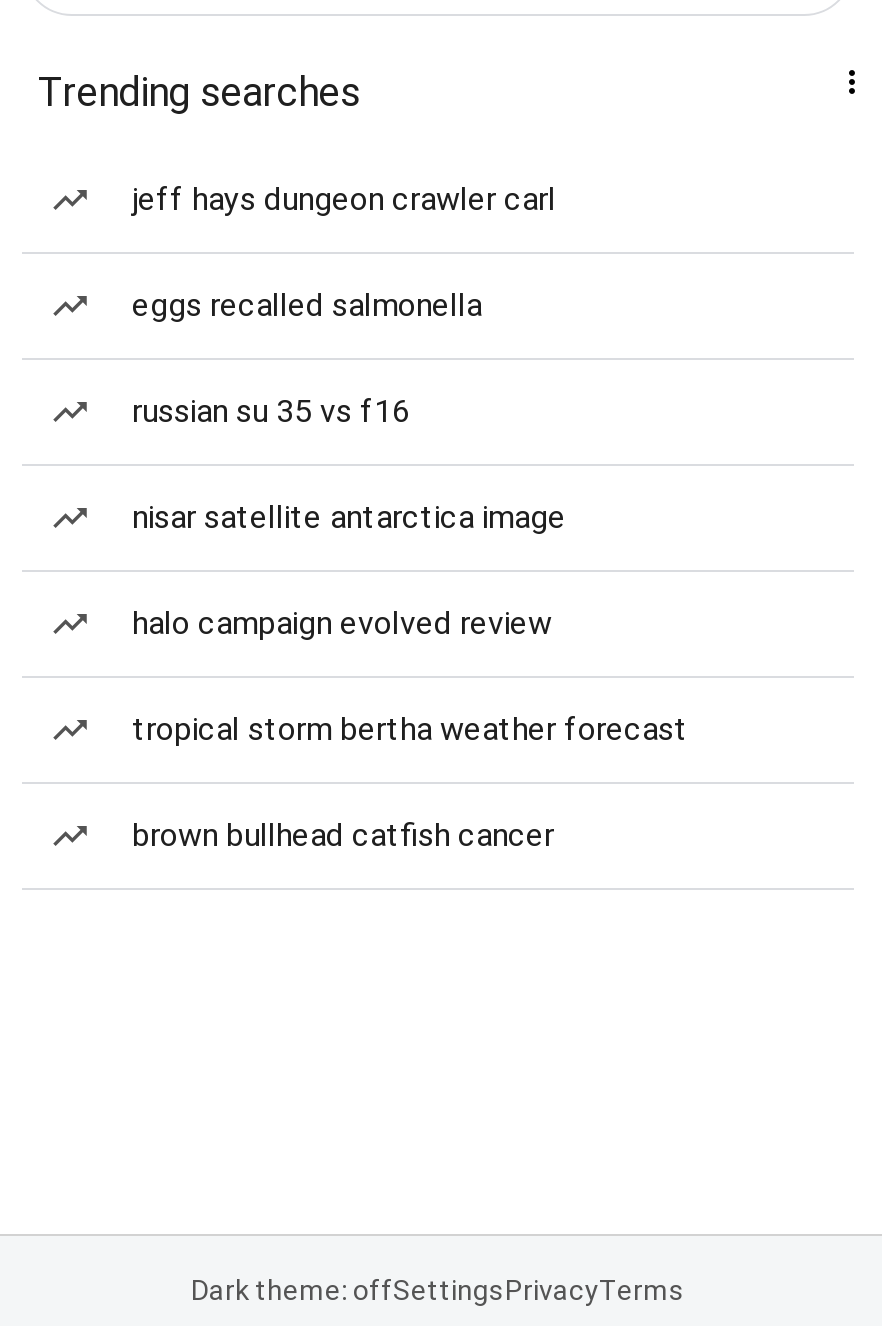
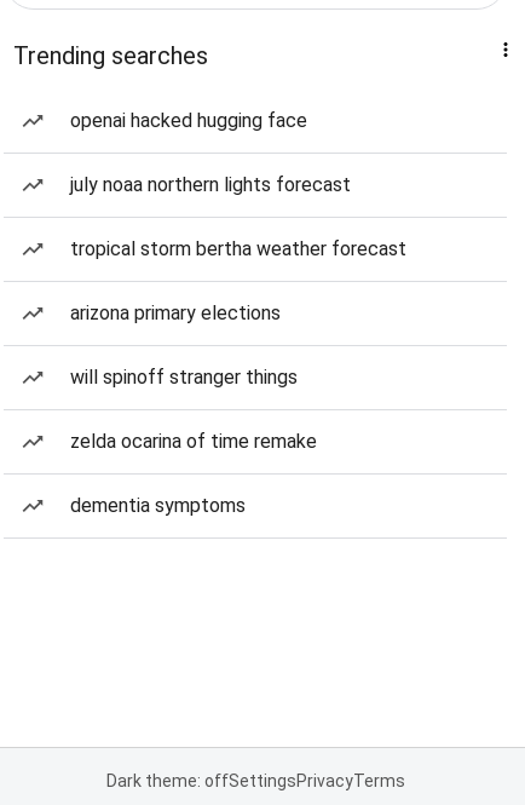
- jeff hays dungeon crawler carl
- eggs recalled salmonella
- russian su 35 vs f16
- nisar satellite antarctica image
- halo campaign evolved review
+ openai hacked hugging face
+ july noaa northern lights forecast

moved up: tropical storm bertha weather forecast

- brown bullhead catfish cancer
+ arizona primary elections
+ will spinoff stranger things
+ zelda ocarina of time remake
+ dementia symptoms
